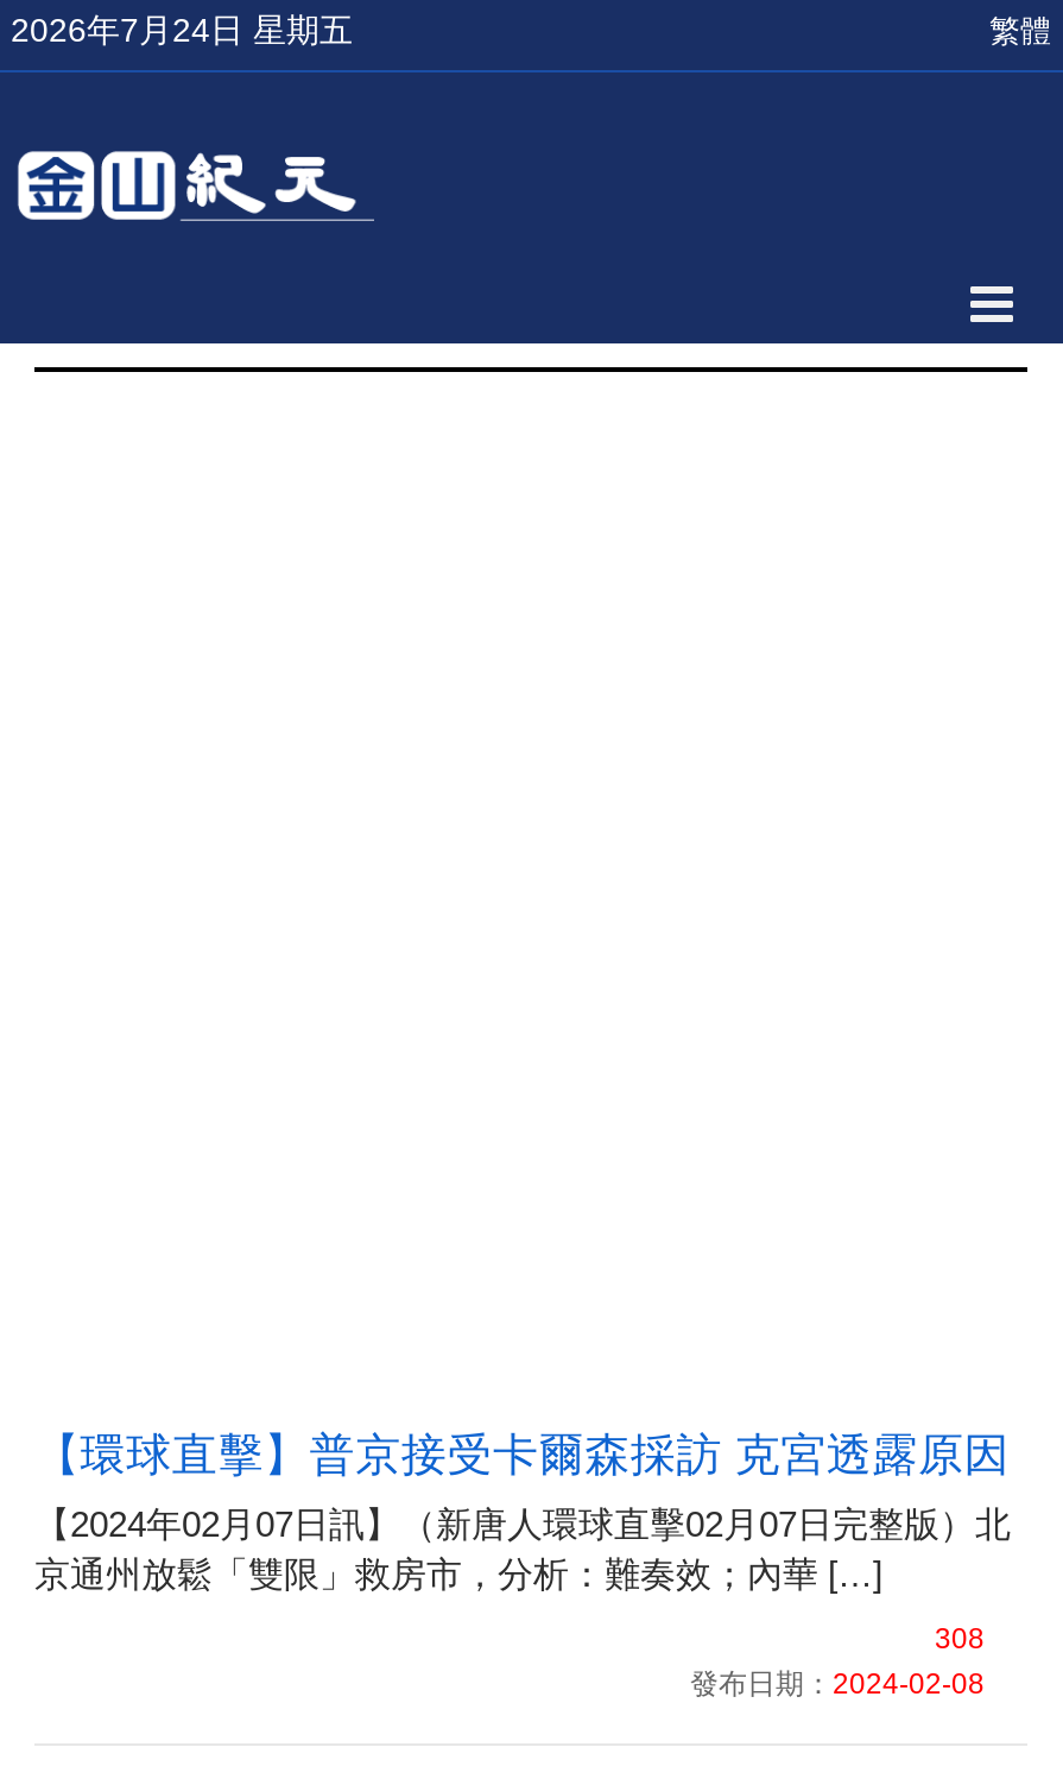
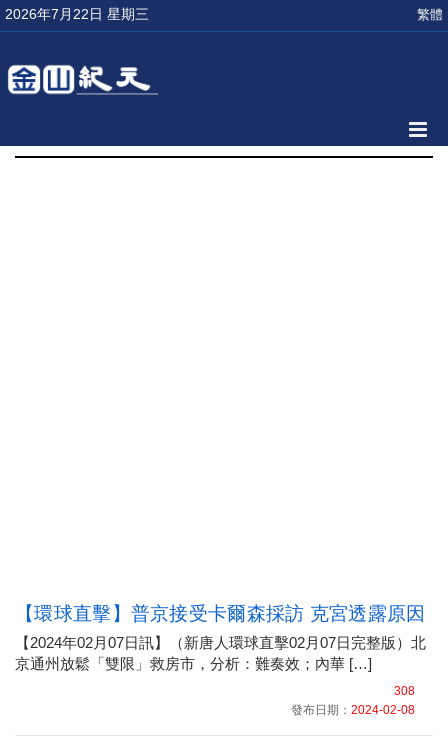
- 2026年7月24日 星期五
+ 2026年7月22日 星期三
